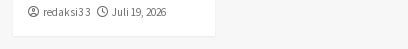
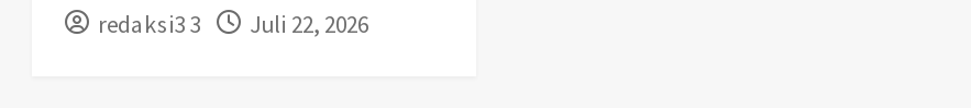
- redaksi3 3 Juli 19, 2026
+ redaksi3 3 Juli 22, 2026
